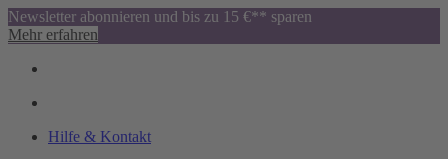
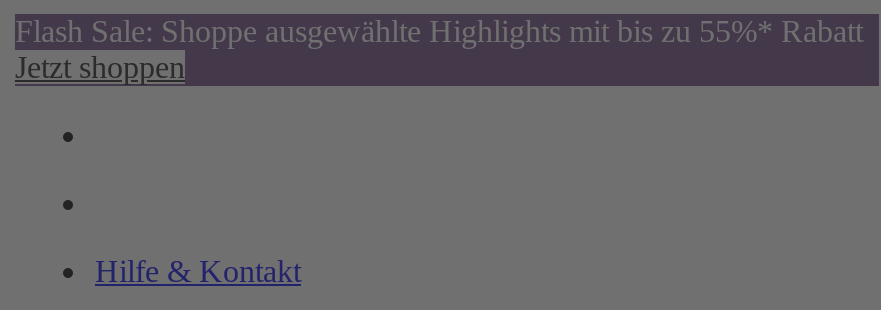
- Newsletter abonnieren und bis zu 15 €** sparen
- Mehr erfahren
+ Flash Sale: Shoppe ausgewählte Highlights mit bis zu 55%* Rabatt
+ Jetzt shoppen
